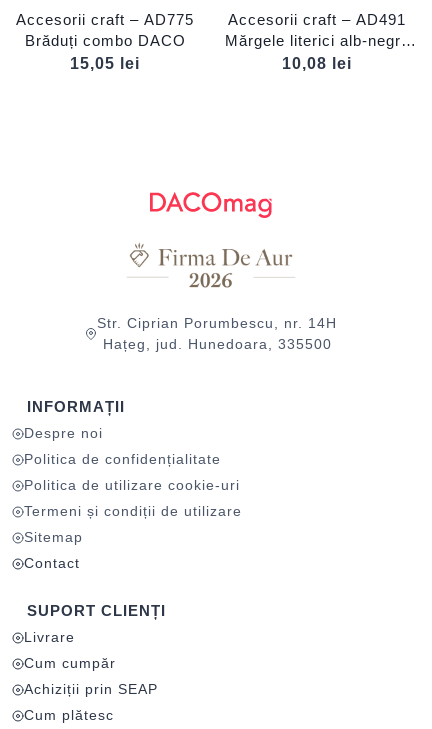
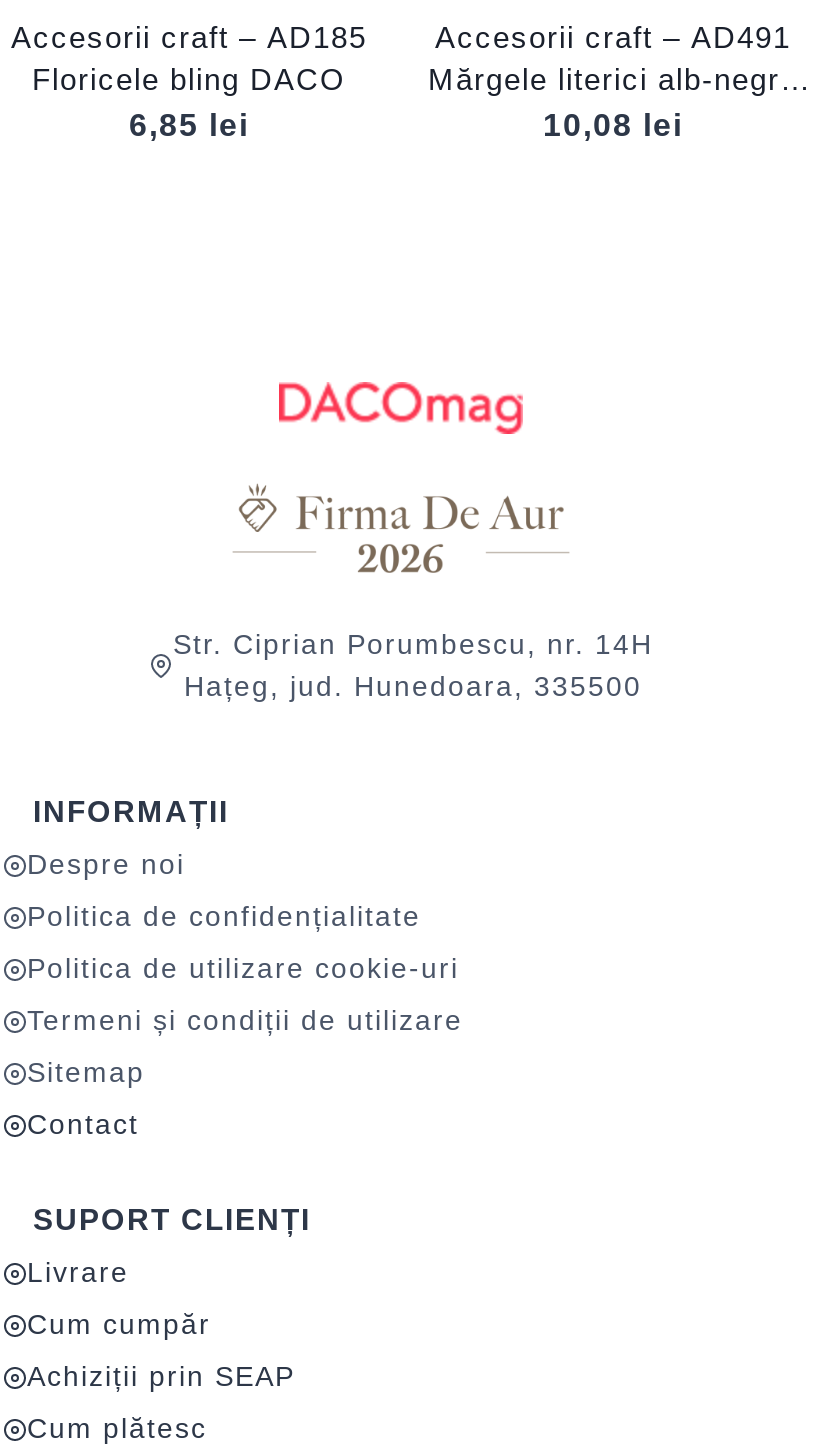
- Accesorii craft – AD775
+ Accesorii craft – AD185

- Brăduți combo DACO
+ Floricele bling DACO

- 15,05 lei
+ 6,85 lei
